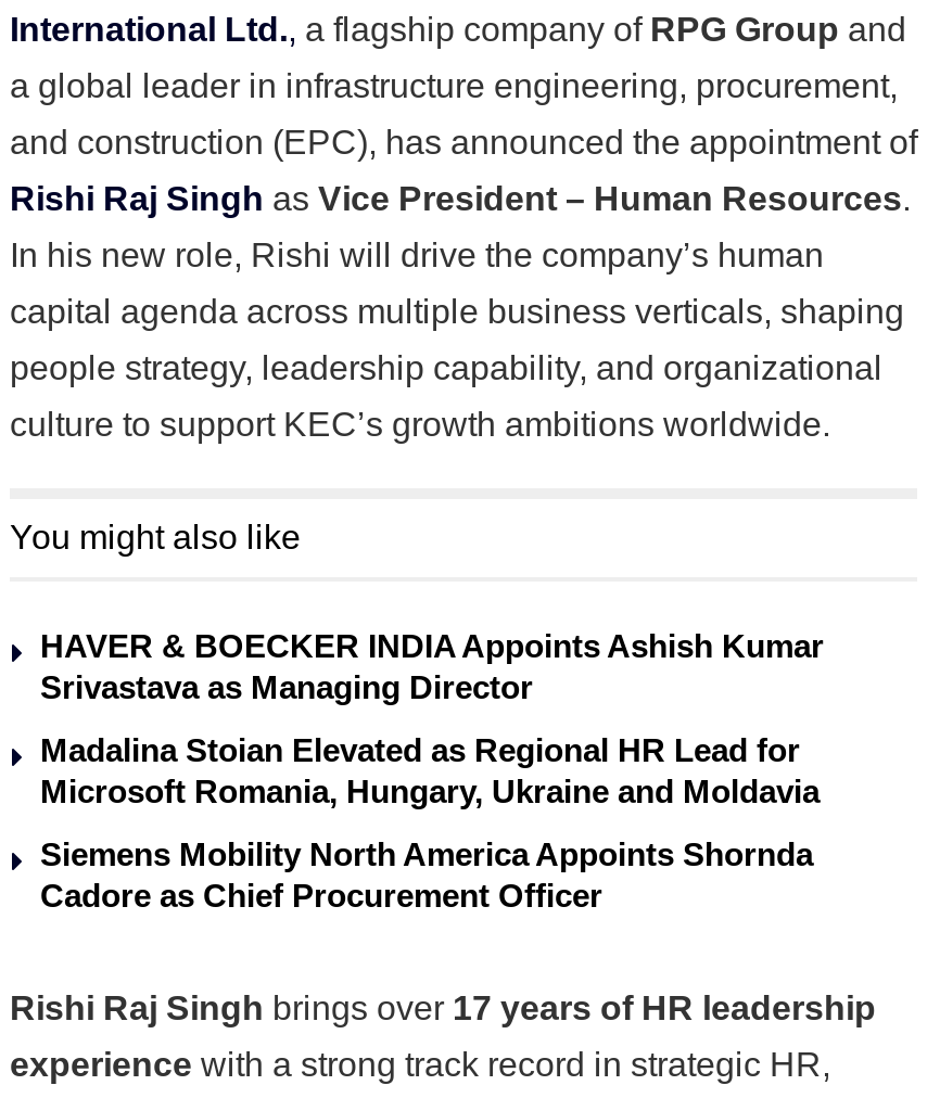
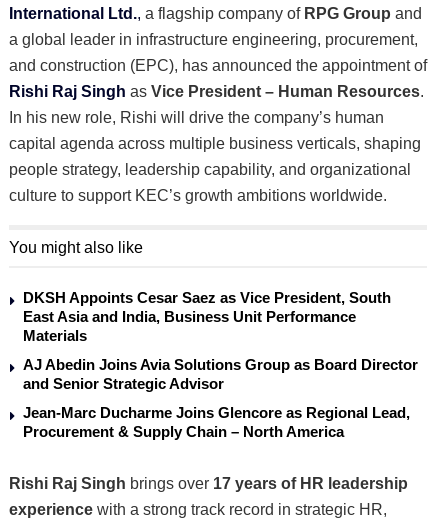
- HAVER & BOECKER INDIA Appoints Ashish Kumar
- Srivastava as Managing Director
+ DKSH Appoints Cesar Saez as Vice President, South
+ East Asia and India, Business Unit Performance
+ Materials

- Madalina Stoian Elevated as Regional HR Lead for
- Microsoft Romania, Hungary, Ukraine and Moldavia
+ AJ Abedin Joins Avia Solutions Group as Board Director
+ and Senior Strategic Advisor

- Siemens Mobility North America Appoints Shornda
- Cadore as Chief Procurement Officer
+ Jean-Marc Ducharme Joins Glencore as Regional Lead,
+ Procurement & Supply Chain – North America
